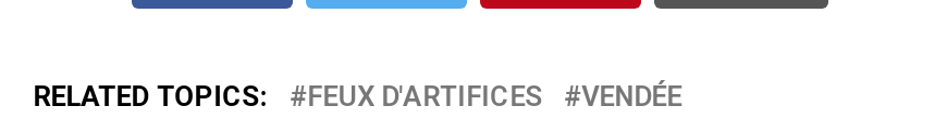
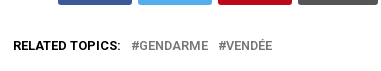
- FEUX D'ARTIFICES
+ GENDARME
